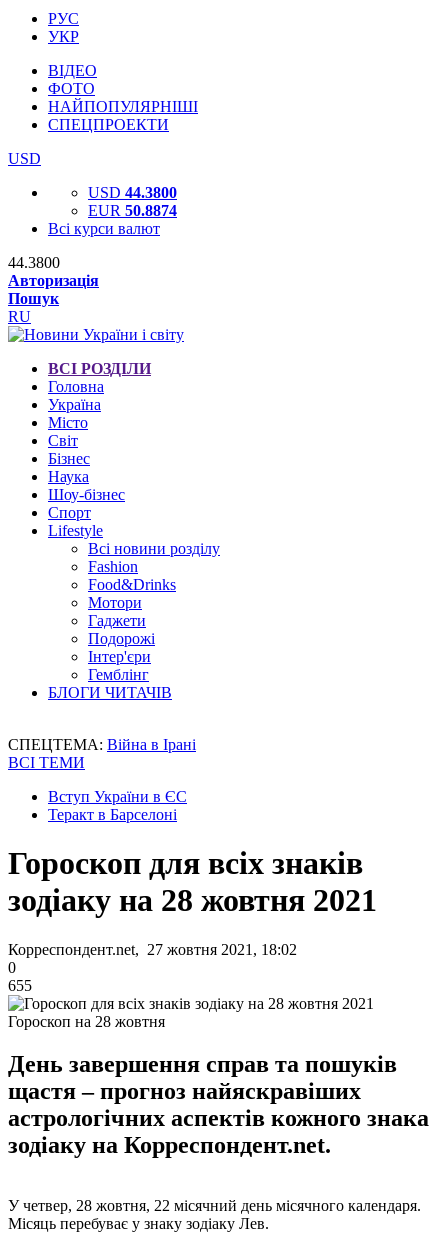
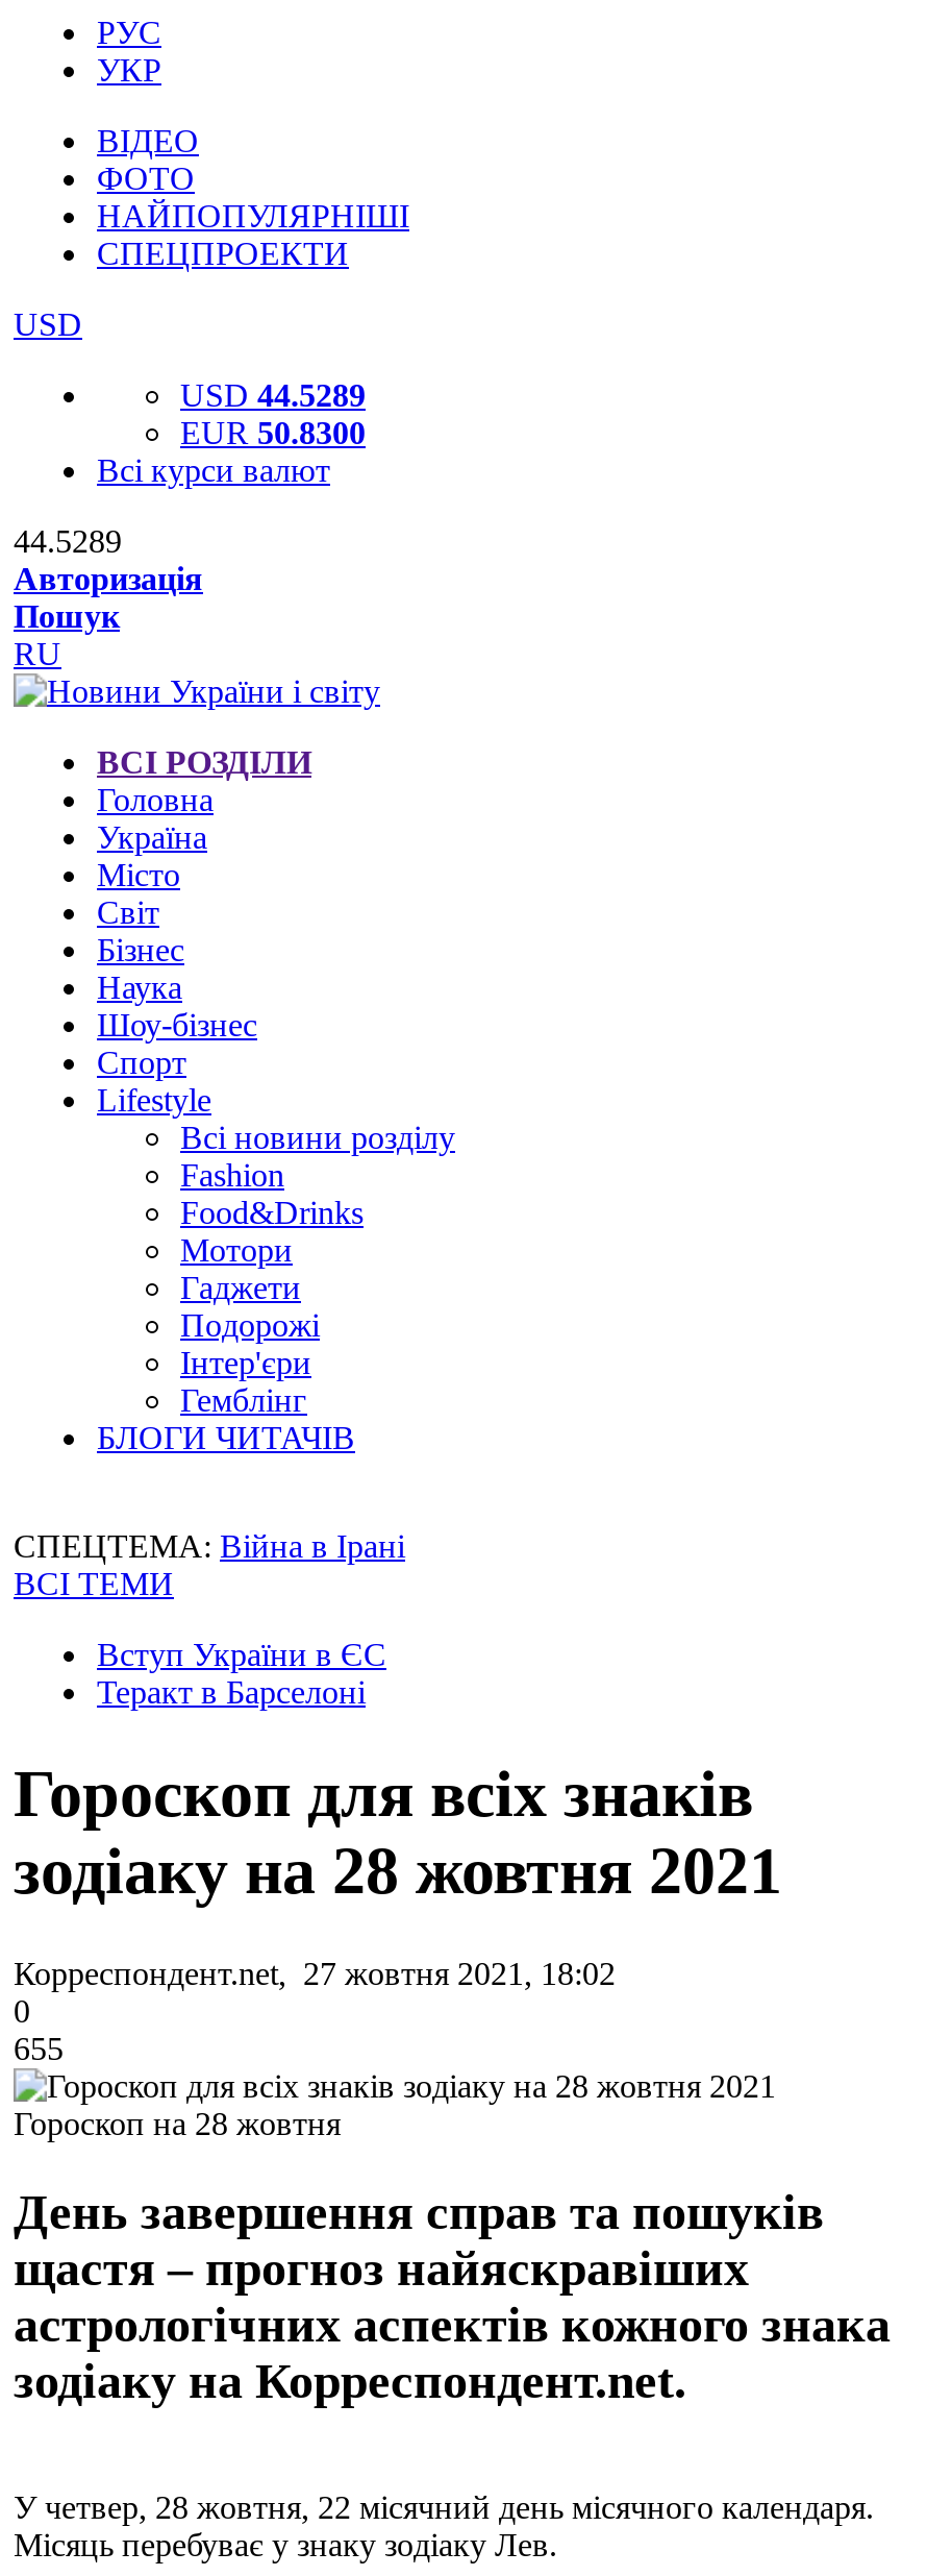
- USD 44.3800
+ USD 44.5289

- EUR 50.8874
+ EUR 50.8300

- 44.3800
+ 44.5289
